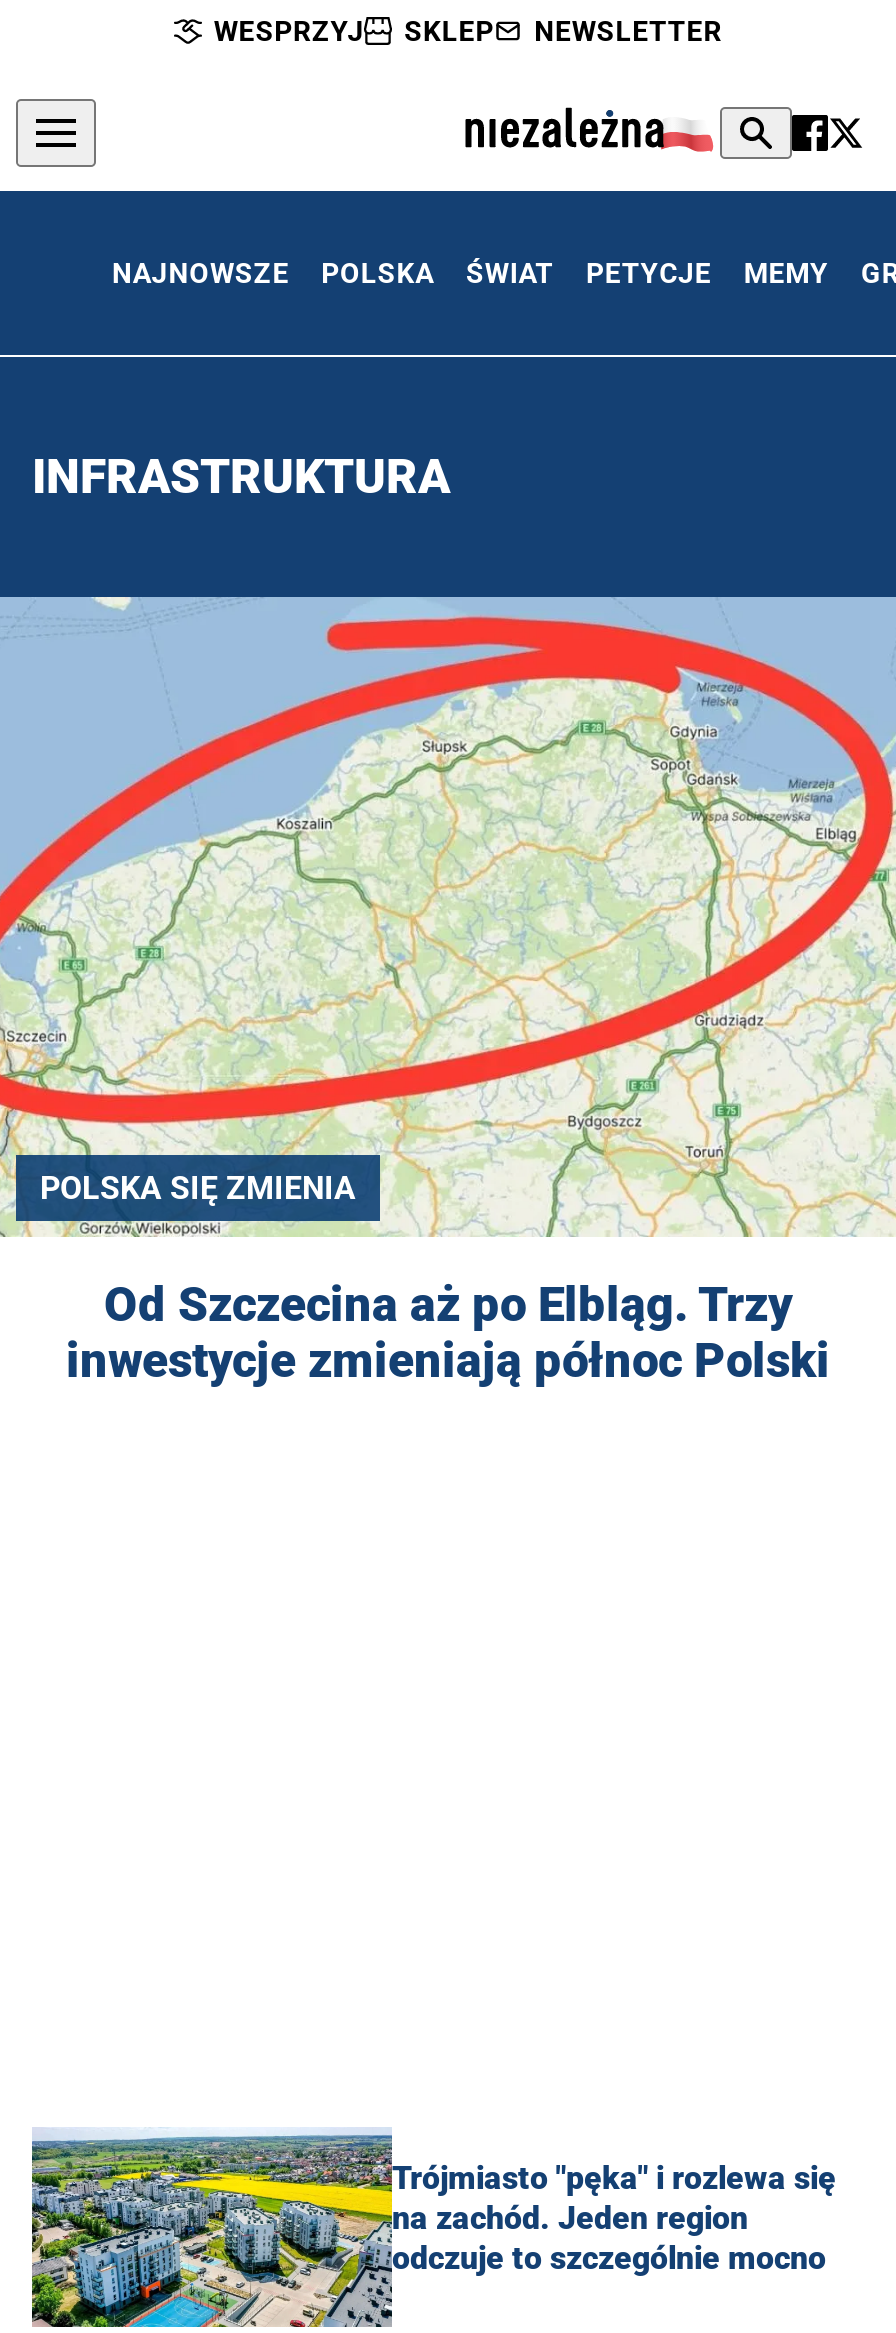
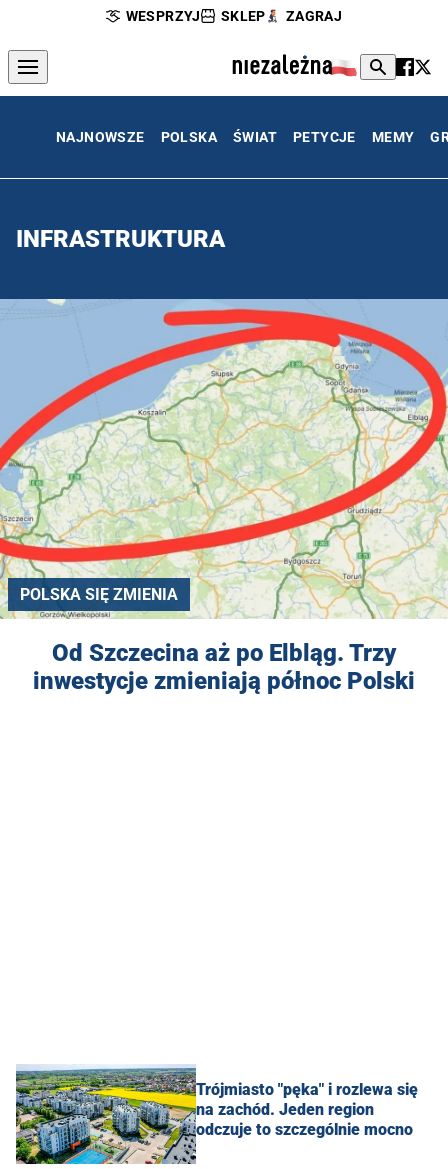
- NEWSLETTER
+ ZAGRAJ
